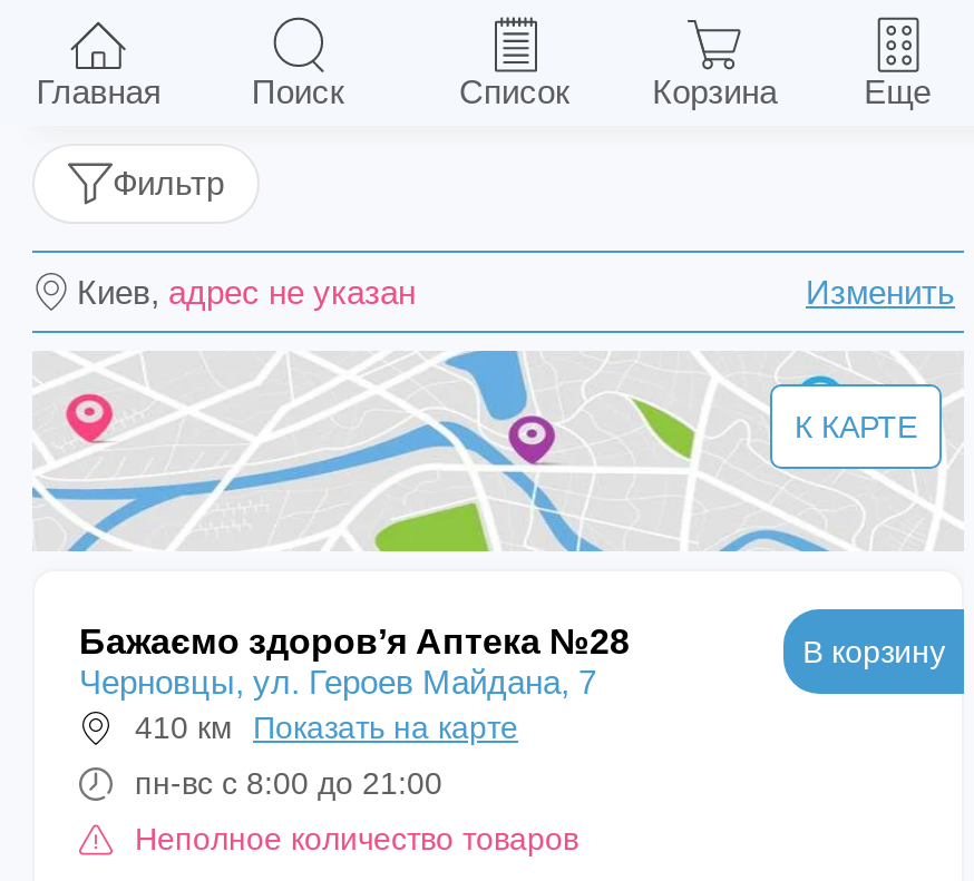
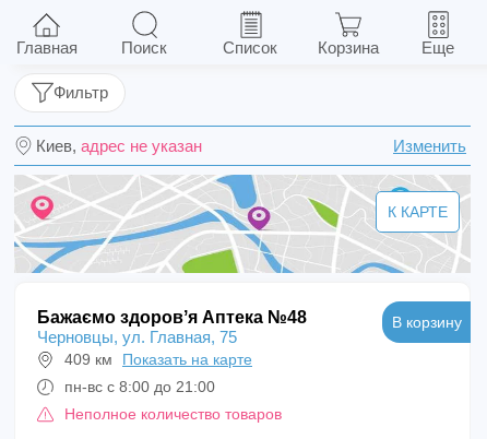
- Бажаємо здоровʼя Аптека №28
- Черновцы, ул. Героев Майдана, 7
- 410 км Показать на карте
+ Бажаємо здоровʼя Аптека №48
+ Черновцы, ул. Главная, 75
+ 409 км Показать на карте
